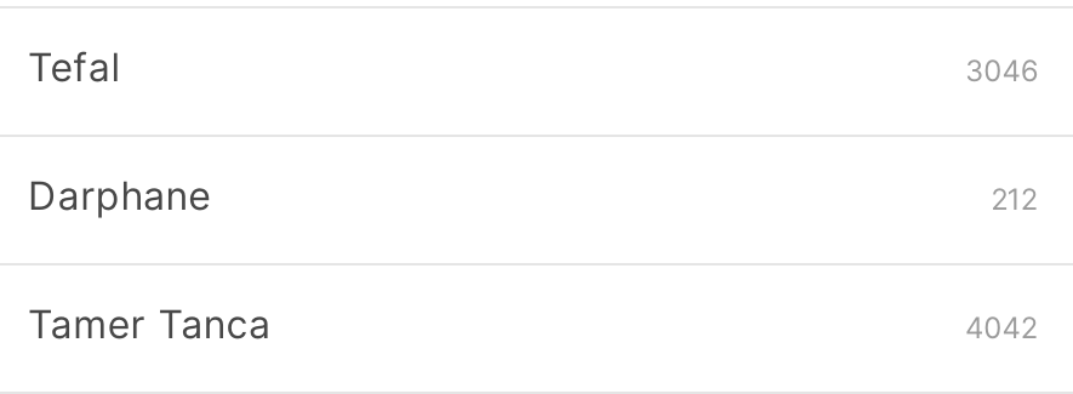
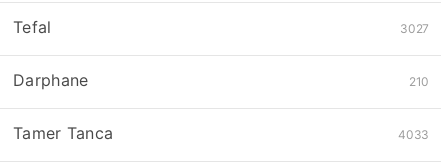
- 3046
+ 3027

- 212
+ 210

- 4042
+ 4033
